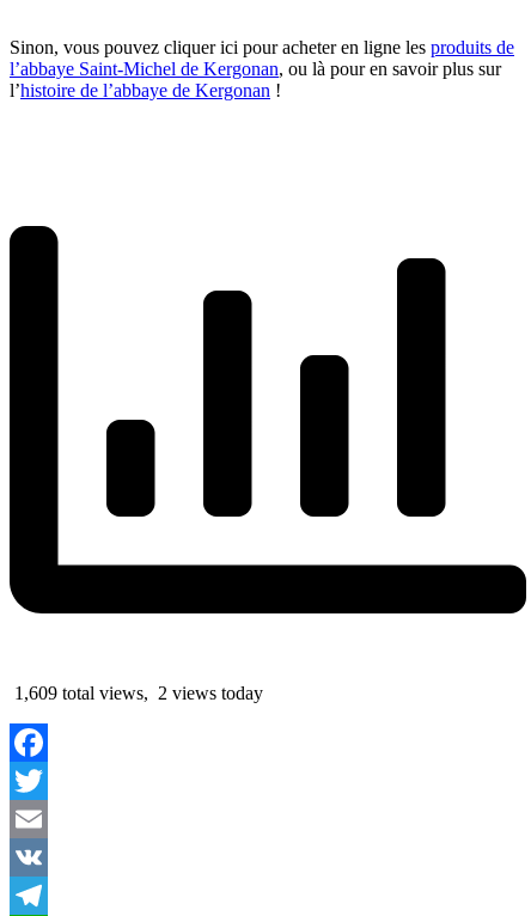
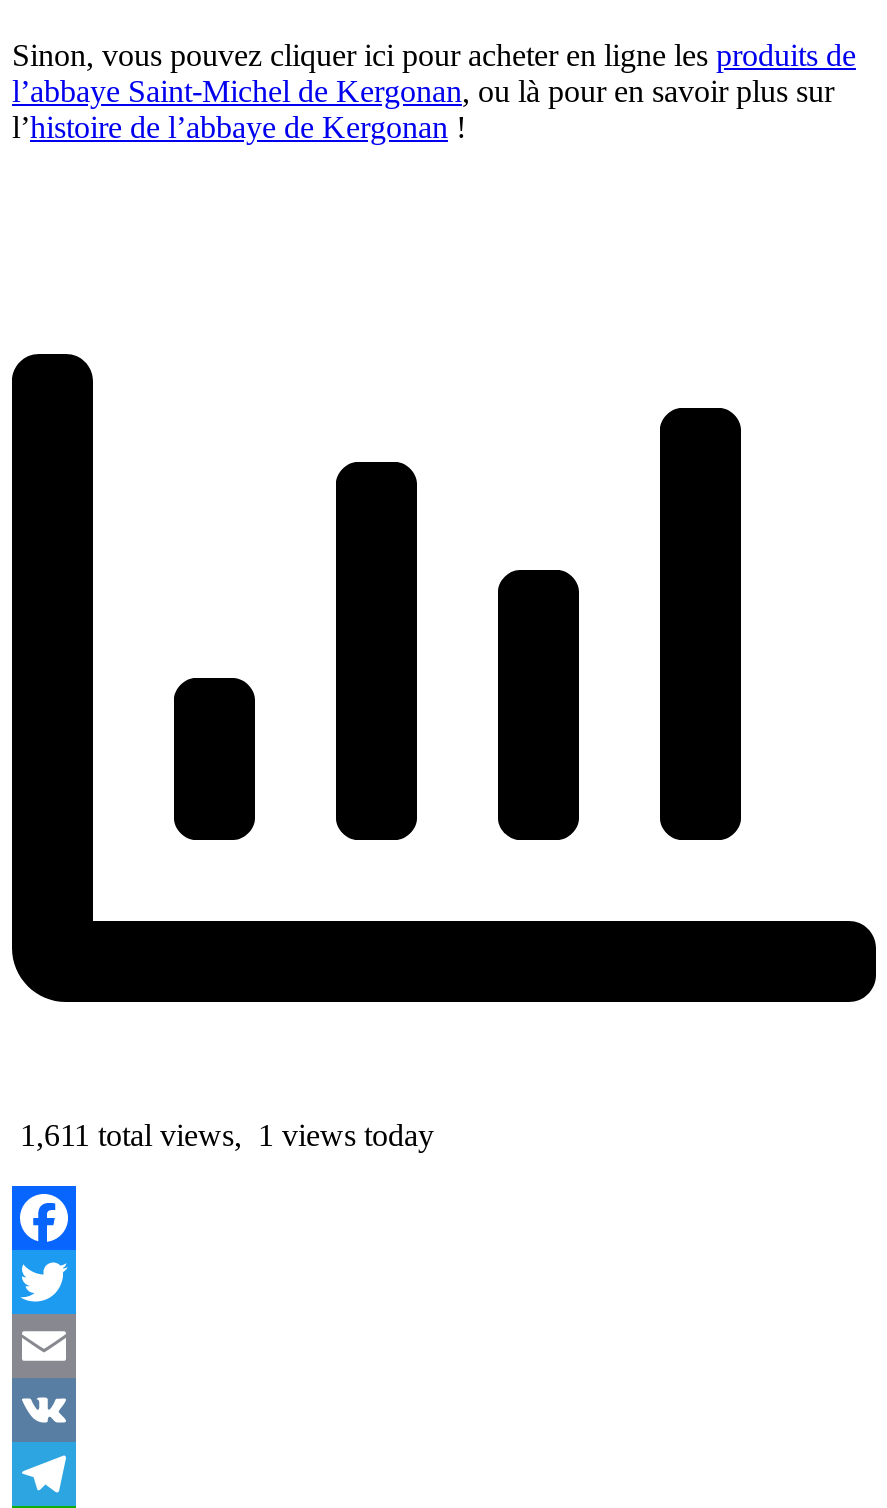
- 1,609 total views, 2 views today
+ 1,611 total views, 1 views today
